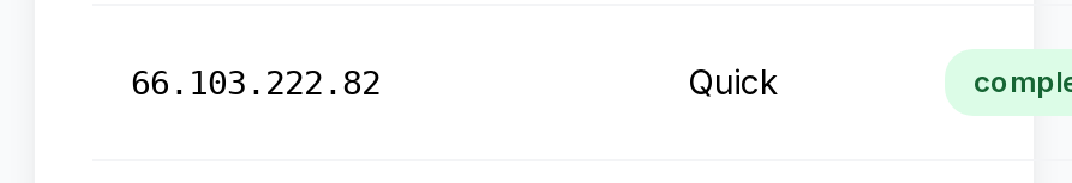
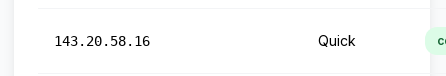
- 66.103.222.82
+ 143.20.58.16
